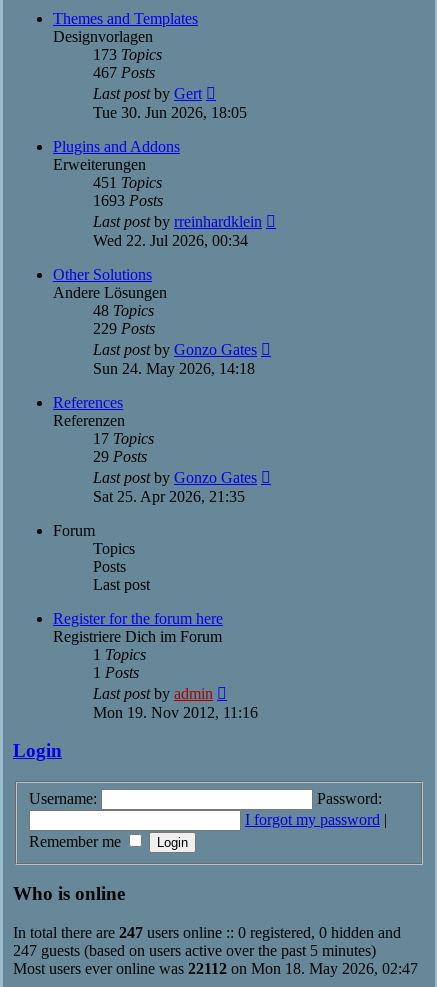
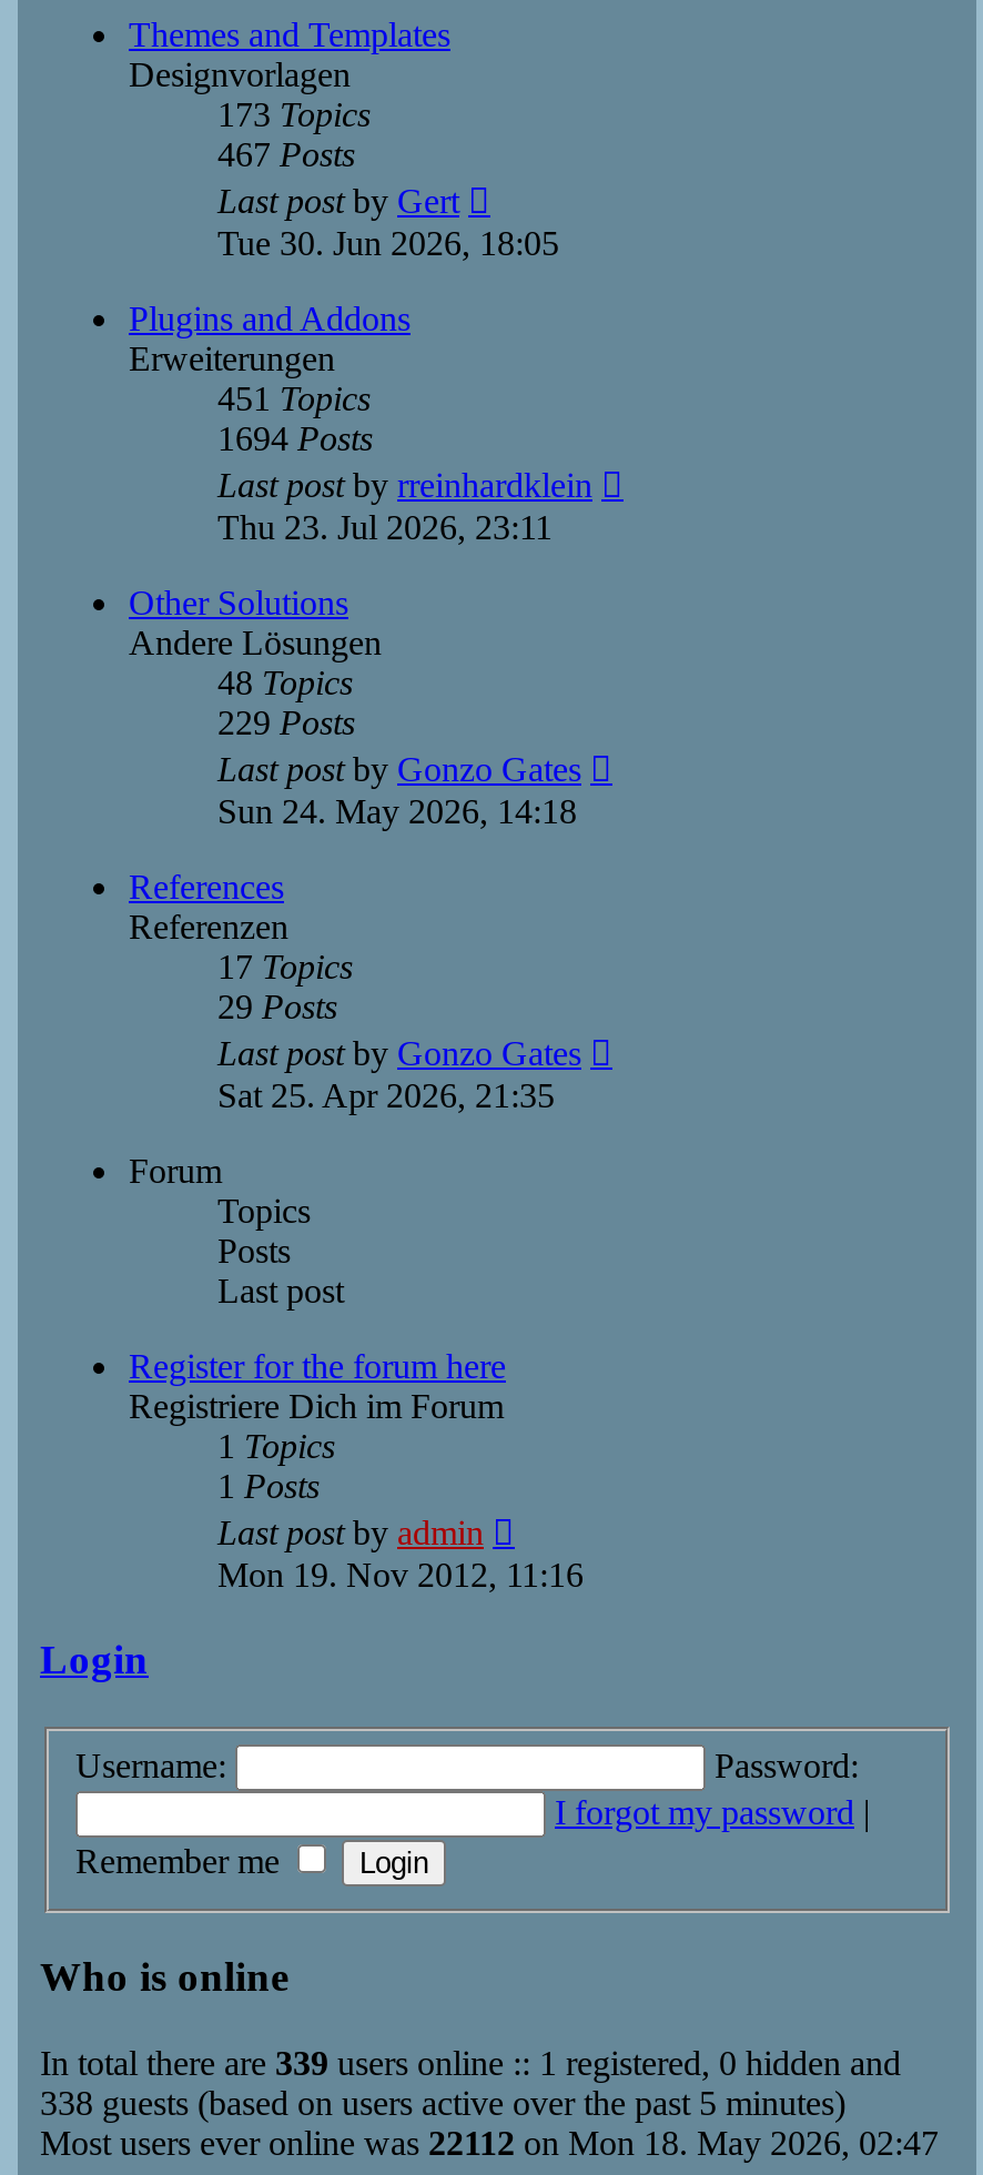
- 1693 Posts
+ 1694 Posts

- Wed 22. Jul 2026, 00:34
+ Thu 23. Jul 2026, 23:11

- In total there are 247 users online :: 0 registered, 0 hidden and
+ In total there are 339 users online :: 1 registered, 0 hidden and

- 247 guests (based on users active over the past 5 minutes)
+ 338 guests (based on users active over the past 5 minutes)
